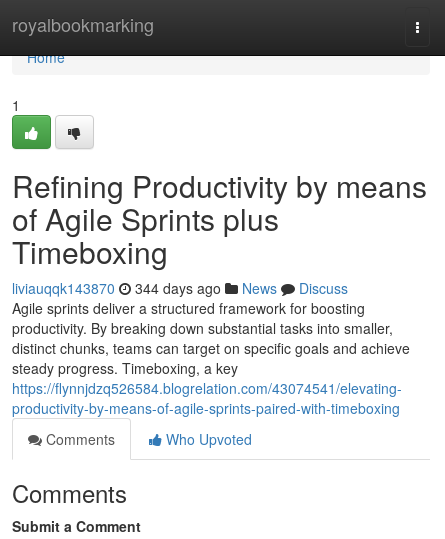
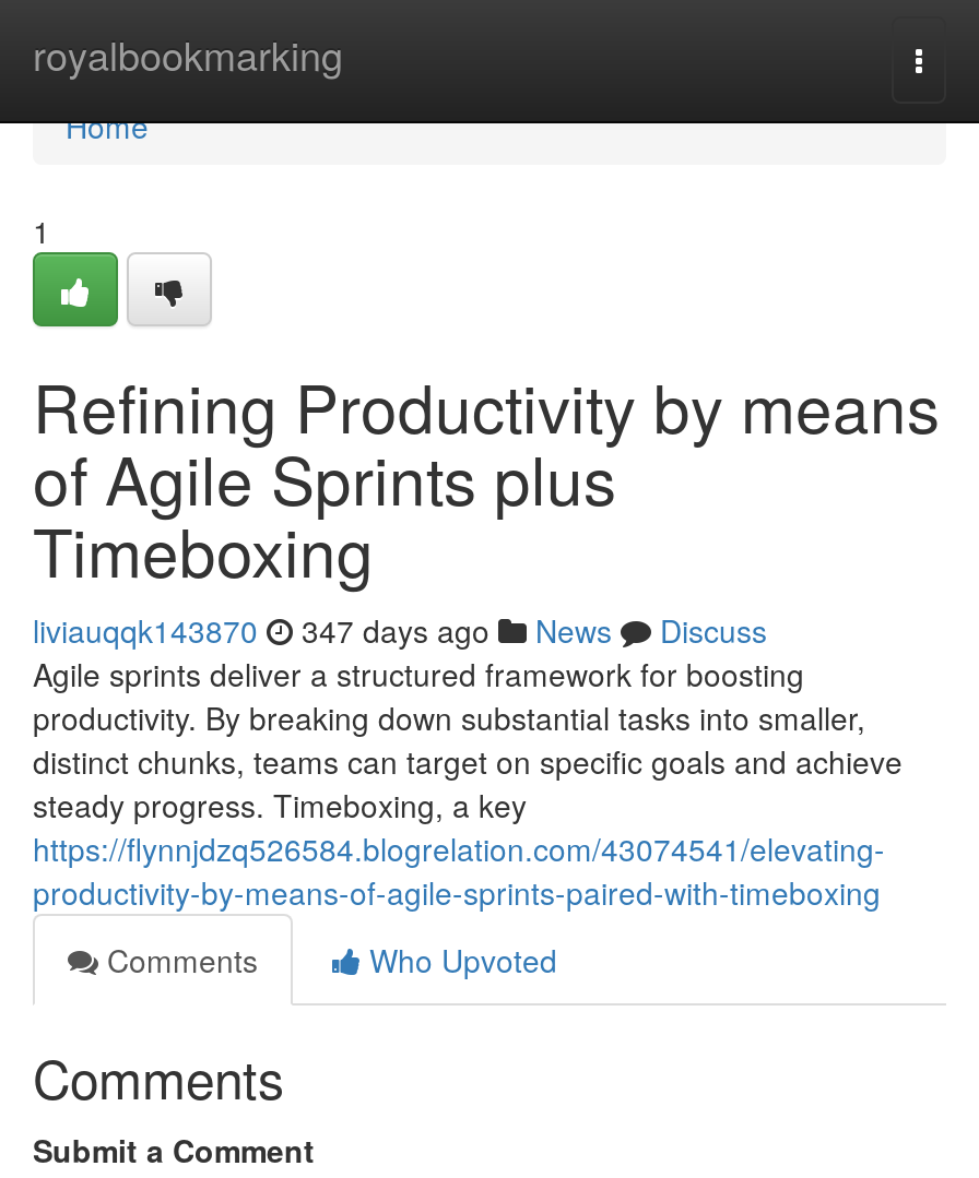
- liviauqqk143870 344 days ago News Discuss
+ liviauqqk143870 347 days ago News Discuss
